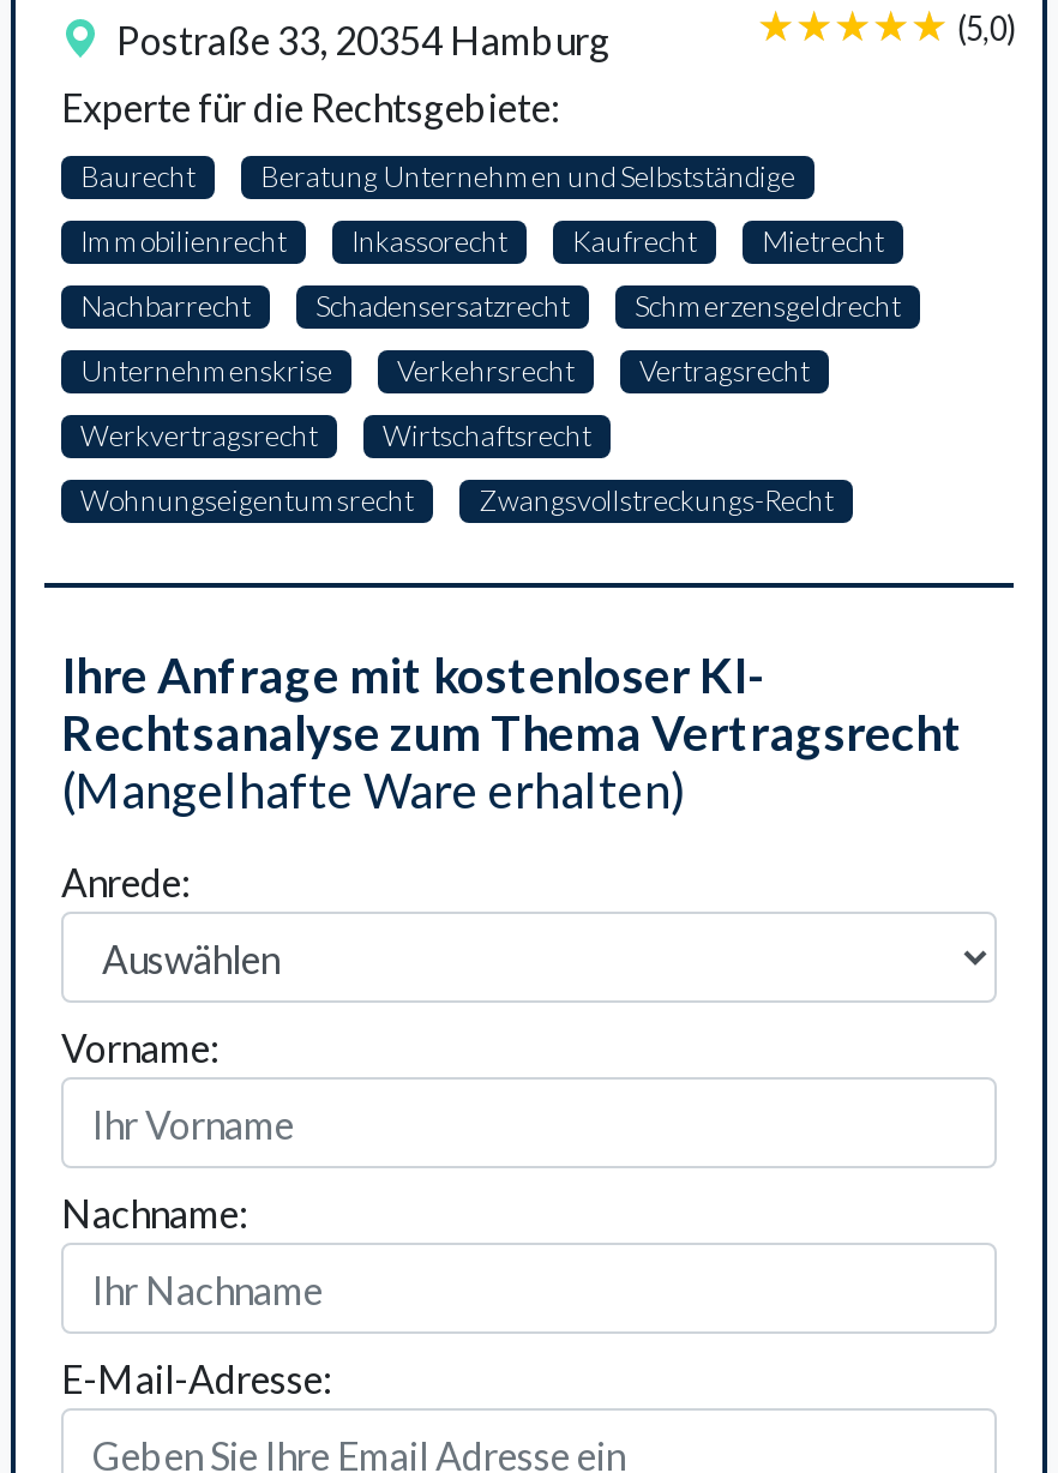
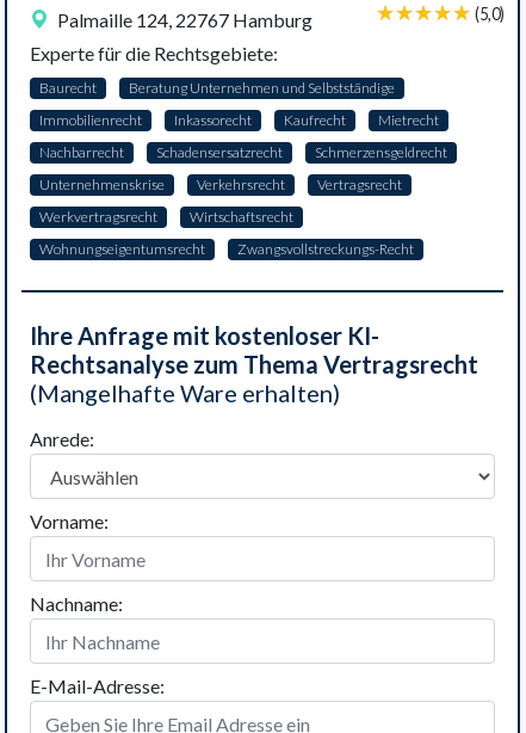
- Postraße 33, 20354 Hamburg
+ Palmaille 124, 22767 Hamburg
